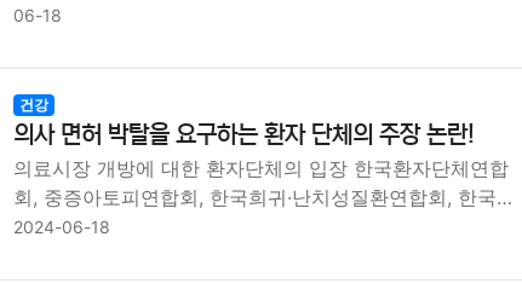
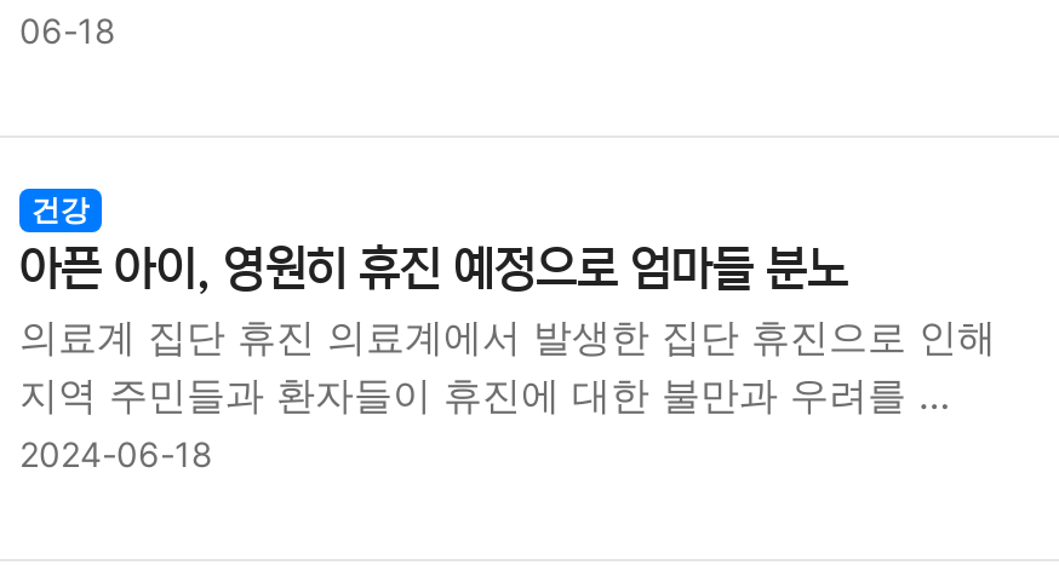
- 의사 면허 박탈을 요구하는 환자 단체의 주장 논란!
- 의료시장 개방에 대한 환자단체의 입장 한국환자단체연합
- 회, 중증아토피연합회, 한국희귀·난치성질환연합회, 한국…
+ 아픈 아이, 영원히 휴진 예정으로 엄마들 분노
+ 의료계 집단 휴진 의료계에서 발생한 집단 휴진으로 인해
+ 지역 주민들과 환자들이 휴진에 대한 불만과 우려를 …
